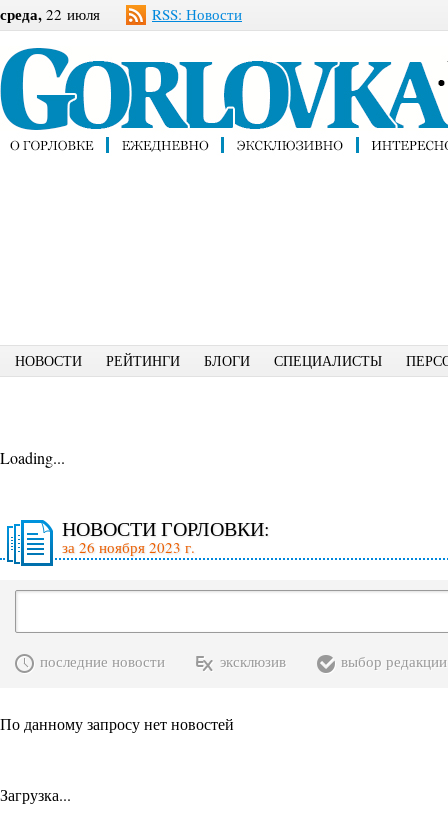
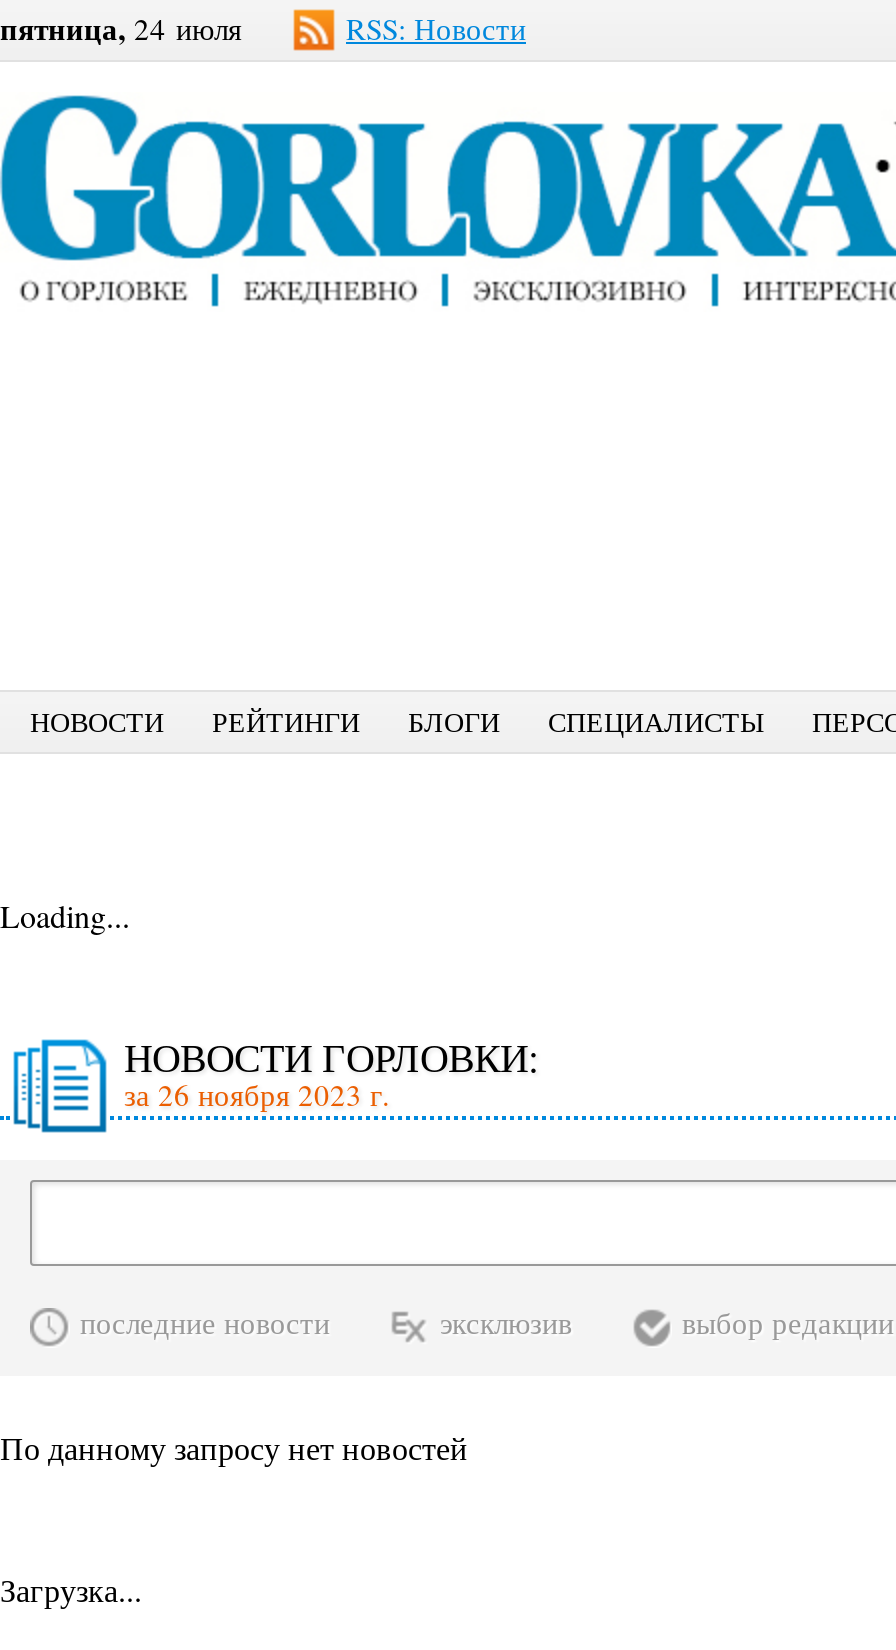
- среда, 22 июля
+ пятница, 24 июля
